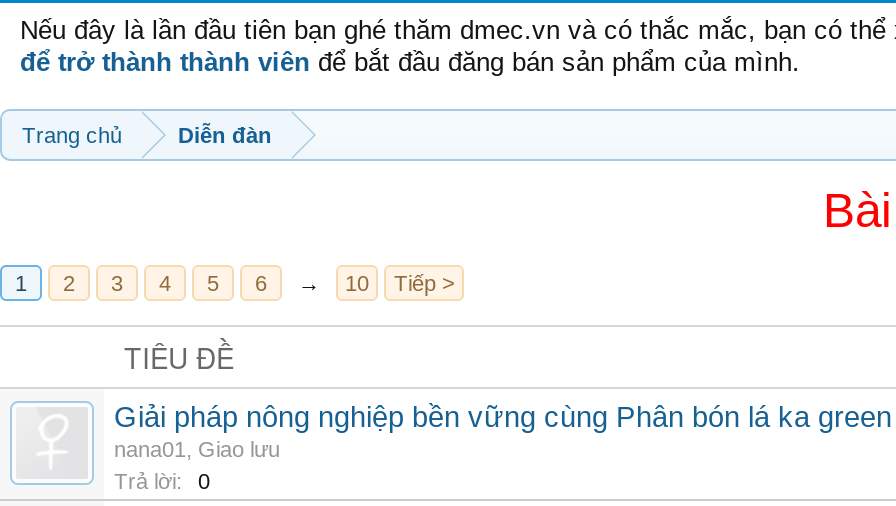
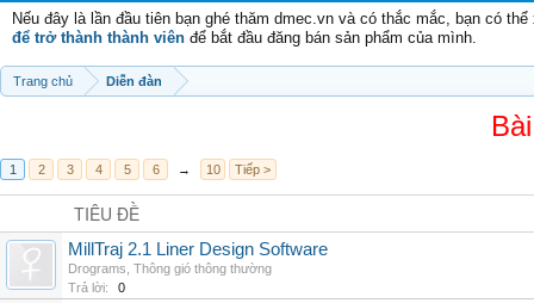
- Giải pháp nông nghiệp bền vững cùng Phân bón lá ka green
- nana01, Giao lưu
+ MillTraj 2.1 Liner Design Software
+ Drograms, Thông gió thông thường
